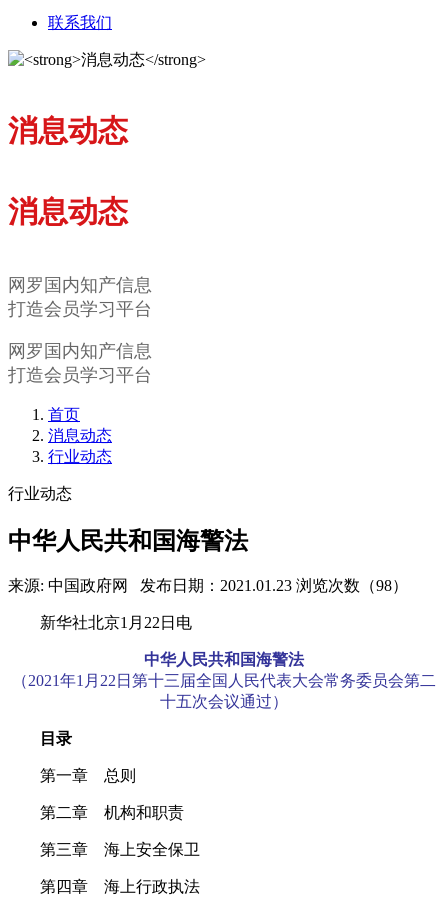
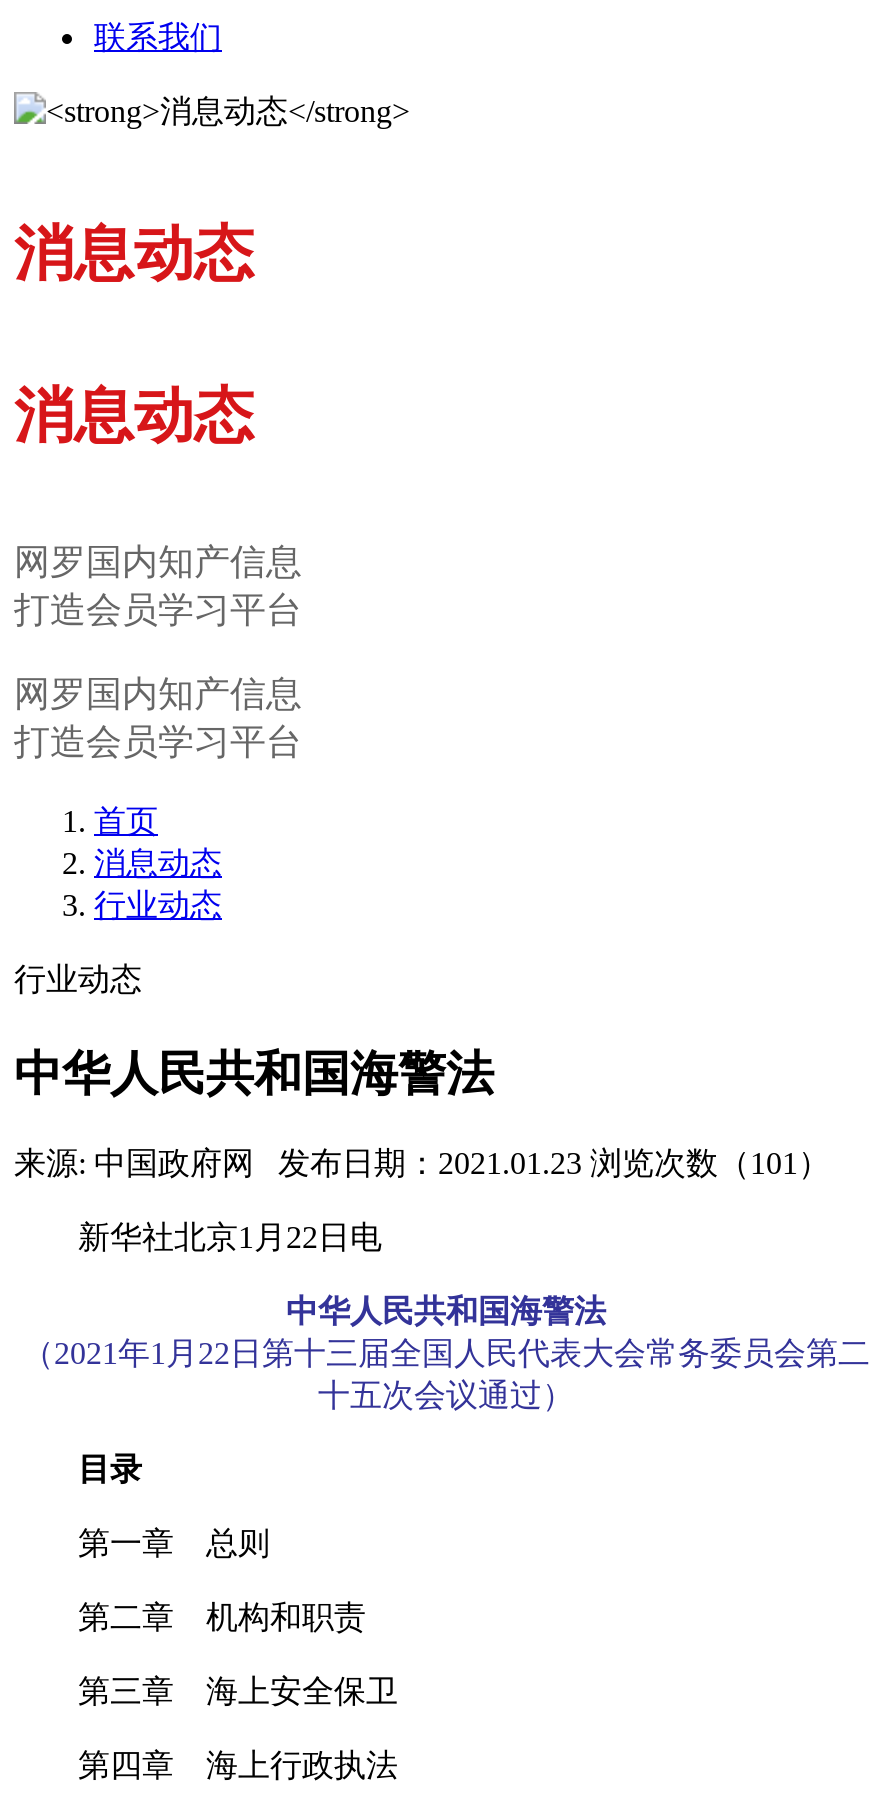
- 发布日期：2021.01.23 浏览次数（98）
+ 发布日期：2021.01.23 浏览次数（101）
